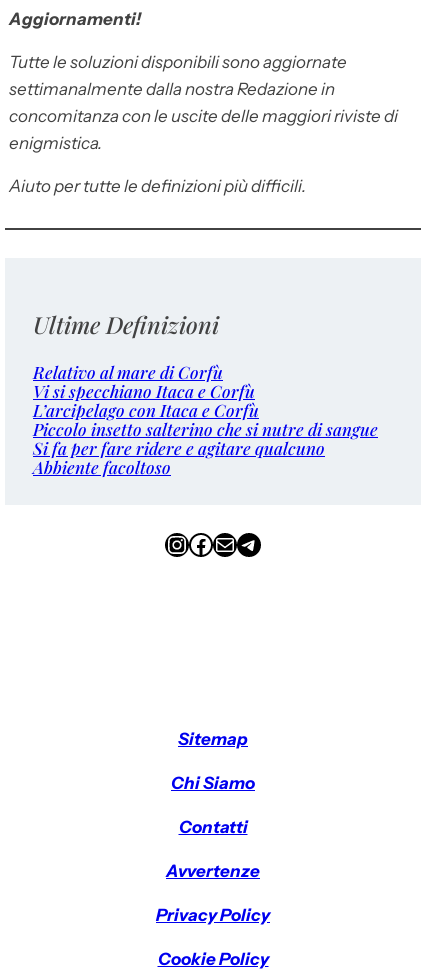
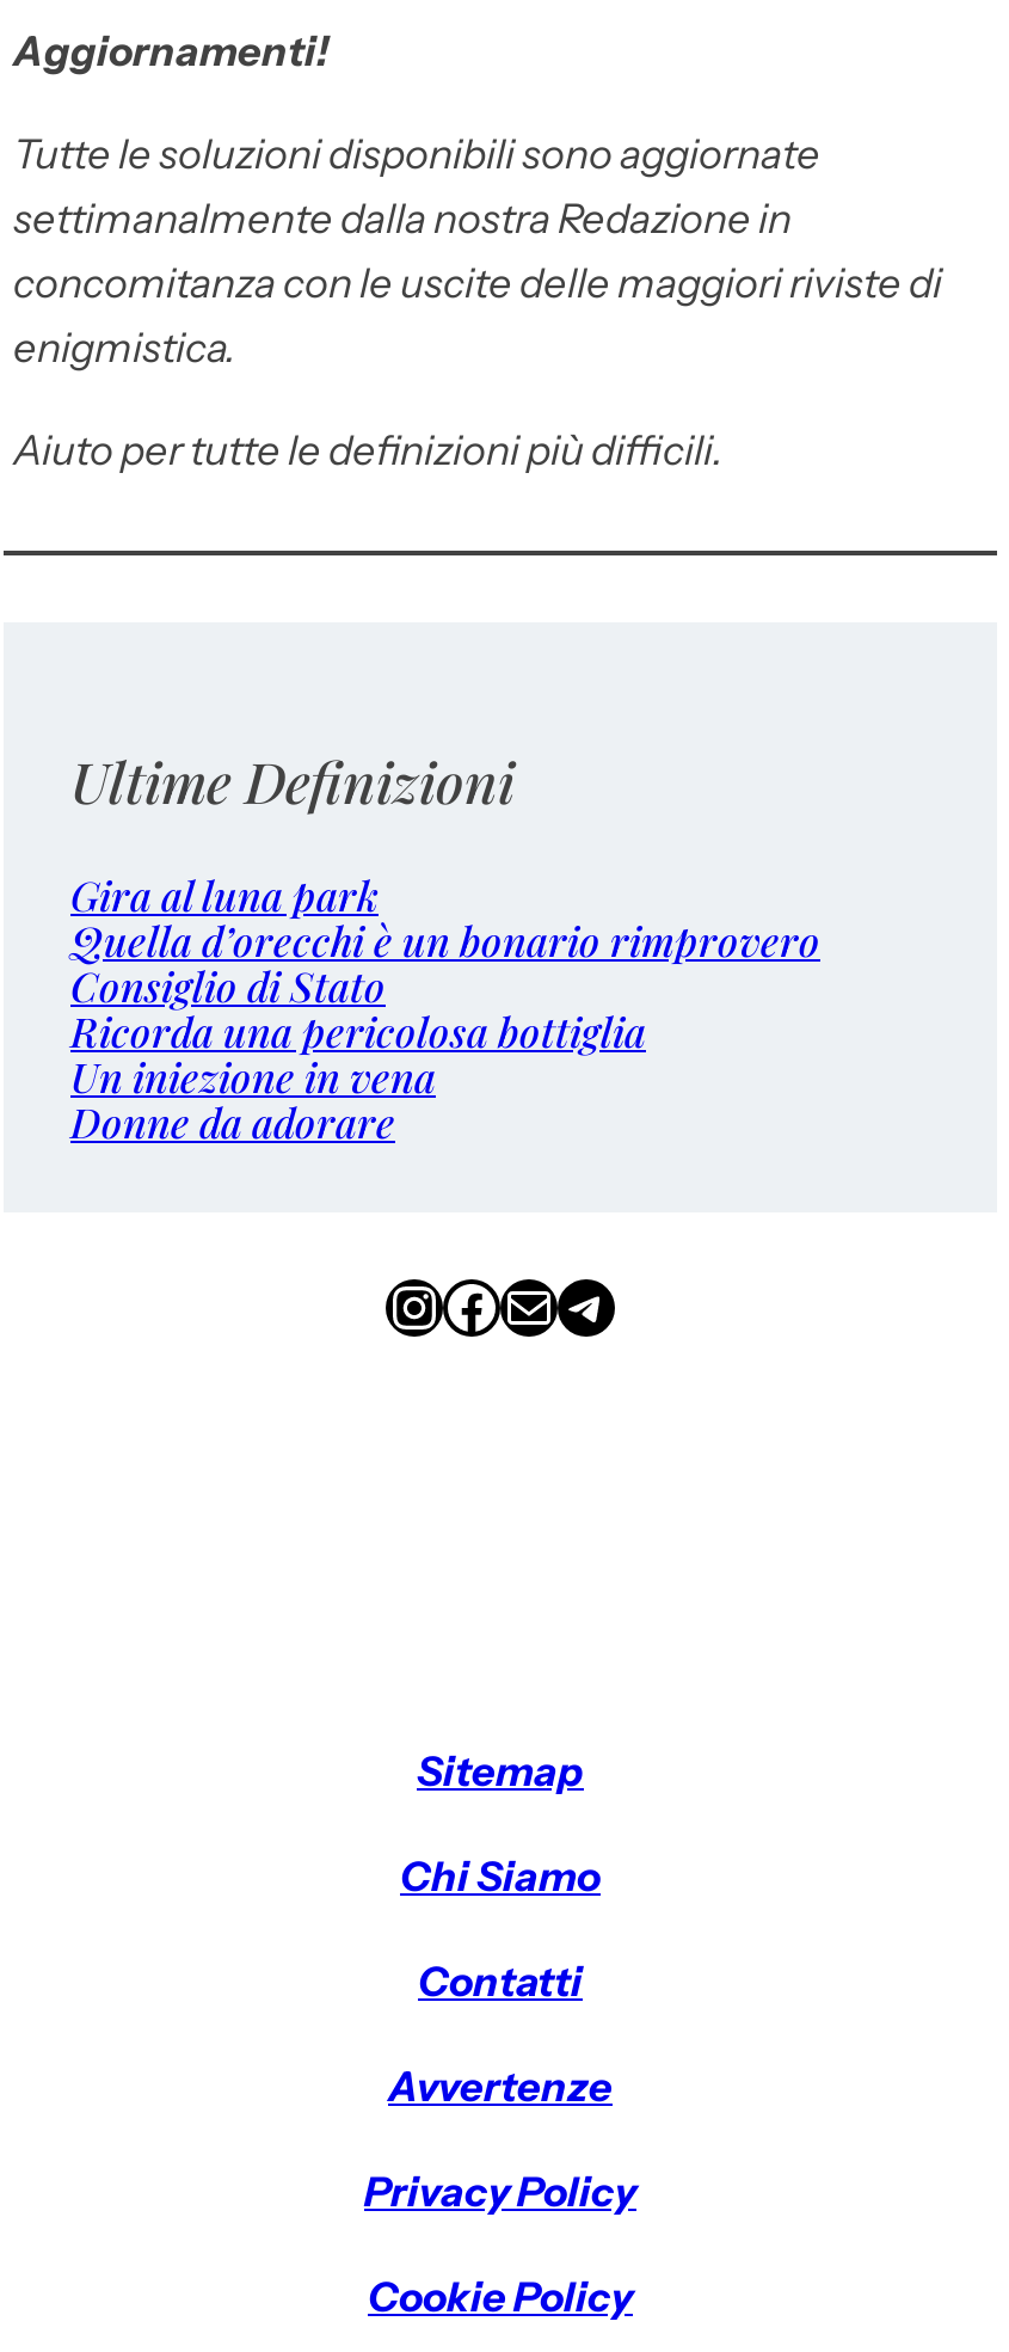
- Relativo al mare di Corfù
- Vi si specchiano Itaca e Corfù
- L’arcipelago con Itaca e Corfù
- Piccolo insetto salterino che si nutre di sangue
- Si fa per fare ridere e agitare qualcuno
- Abbiente facoltoso
+ Gira al luna park
+ Quella d’orecchi è un bonario rimprovero
+ Consiglio di Stato
+ Ricorda una pericolosa bottiglia
+ Un iniezione in vena
+ Donne da adorare
